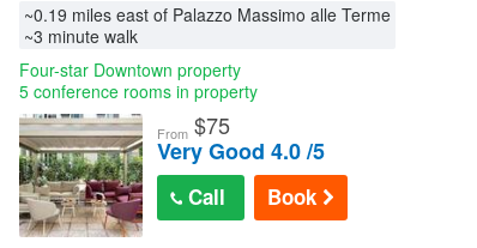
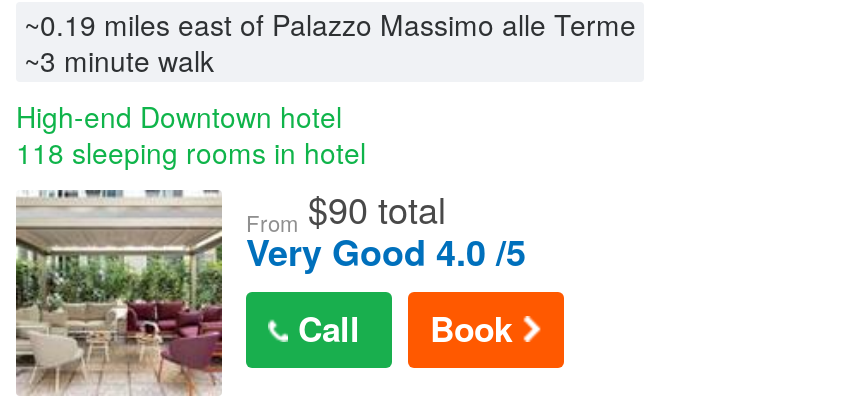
- Four-star Downtown property
- 5 conference rooms in property
- From $75
+ High-end Downtown hotel
+ 118 sleeping rooms in hotel
+ From $90 total
